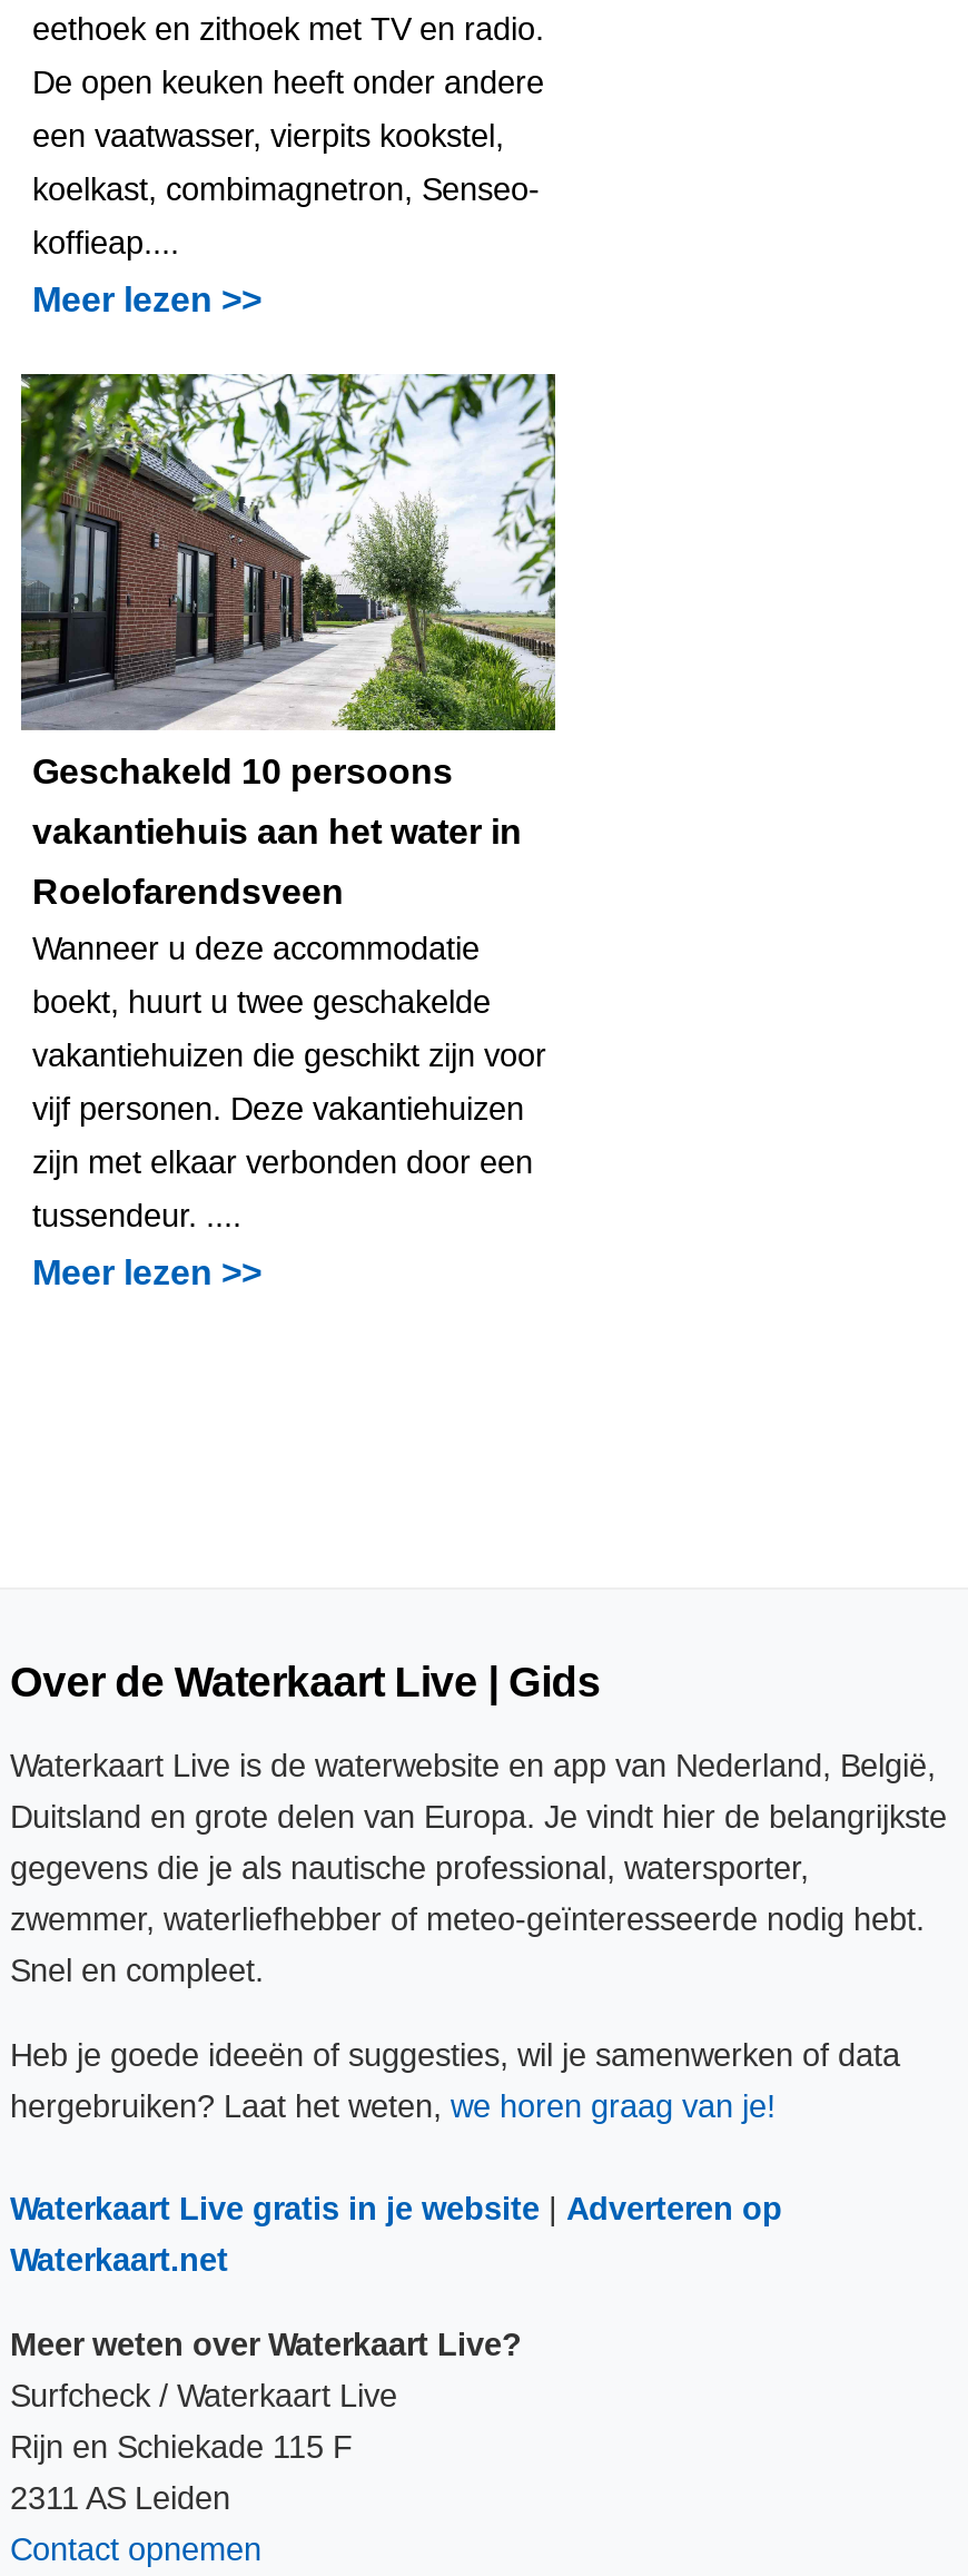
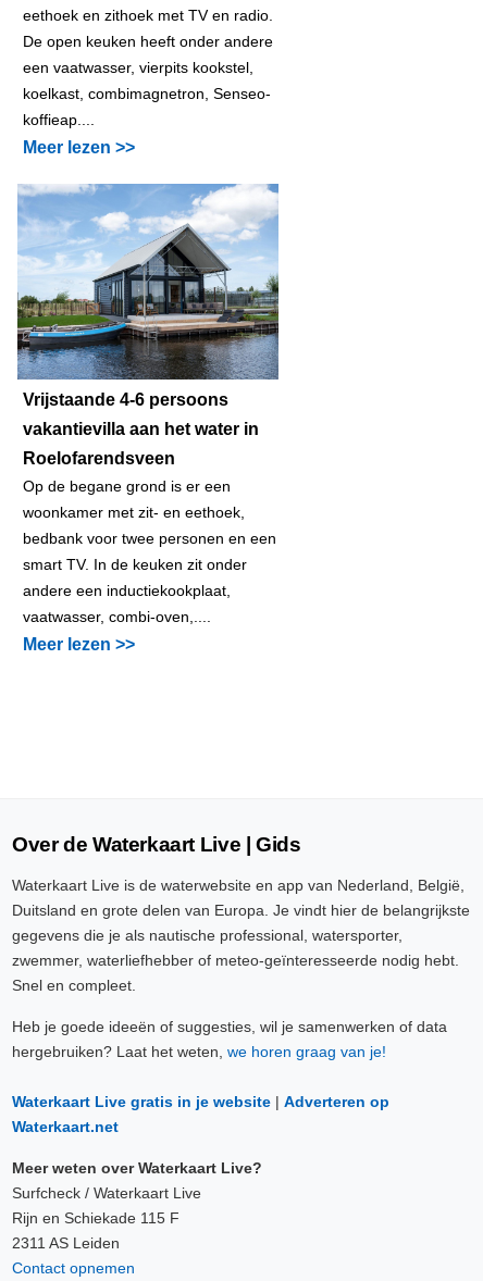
- [image]
- Geschakeld 10 persoons
+ [image]
+ Vrijstaande 4-6 persoons

- vakantiehuis aan het water in
+ vakantievilla aan het water in

- Wanneer u deze accommodatie
+ Op de begane grond is er een

- boekt, huurt u twee geschakelde
+ woonkamer met zit- en eethoek,

- vakantiehuizen die geschikt zijn voor
+ bedbank voor twee personen en een

- vijf personen. Deze vakantiehuizen
+ smart TV. In de keuken zit onder

- zijn met elkaar verbonden door een
+ andere een inductiekookplaat,

- tussendeur. ....
+ vaatwasser, combi-oven,....
